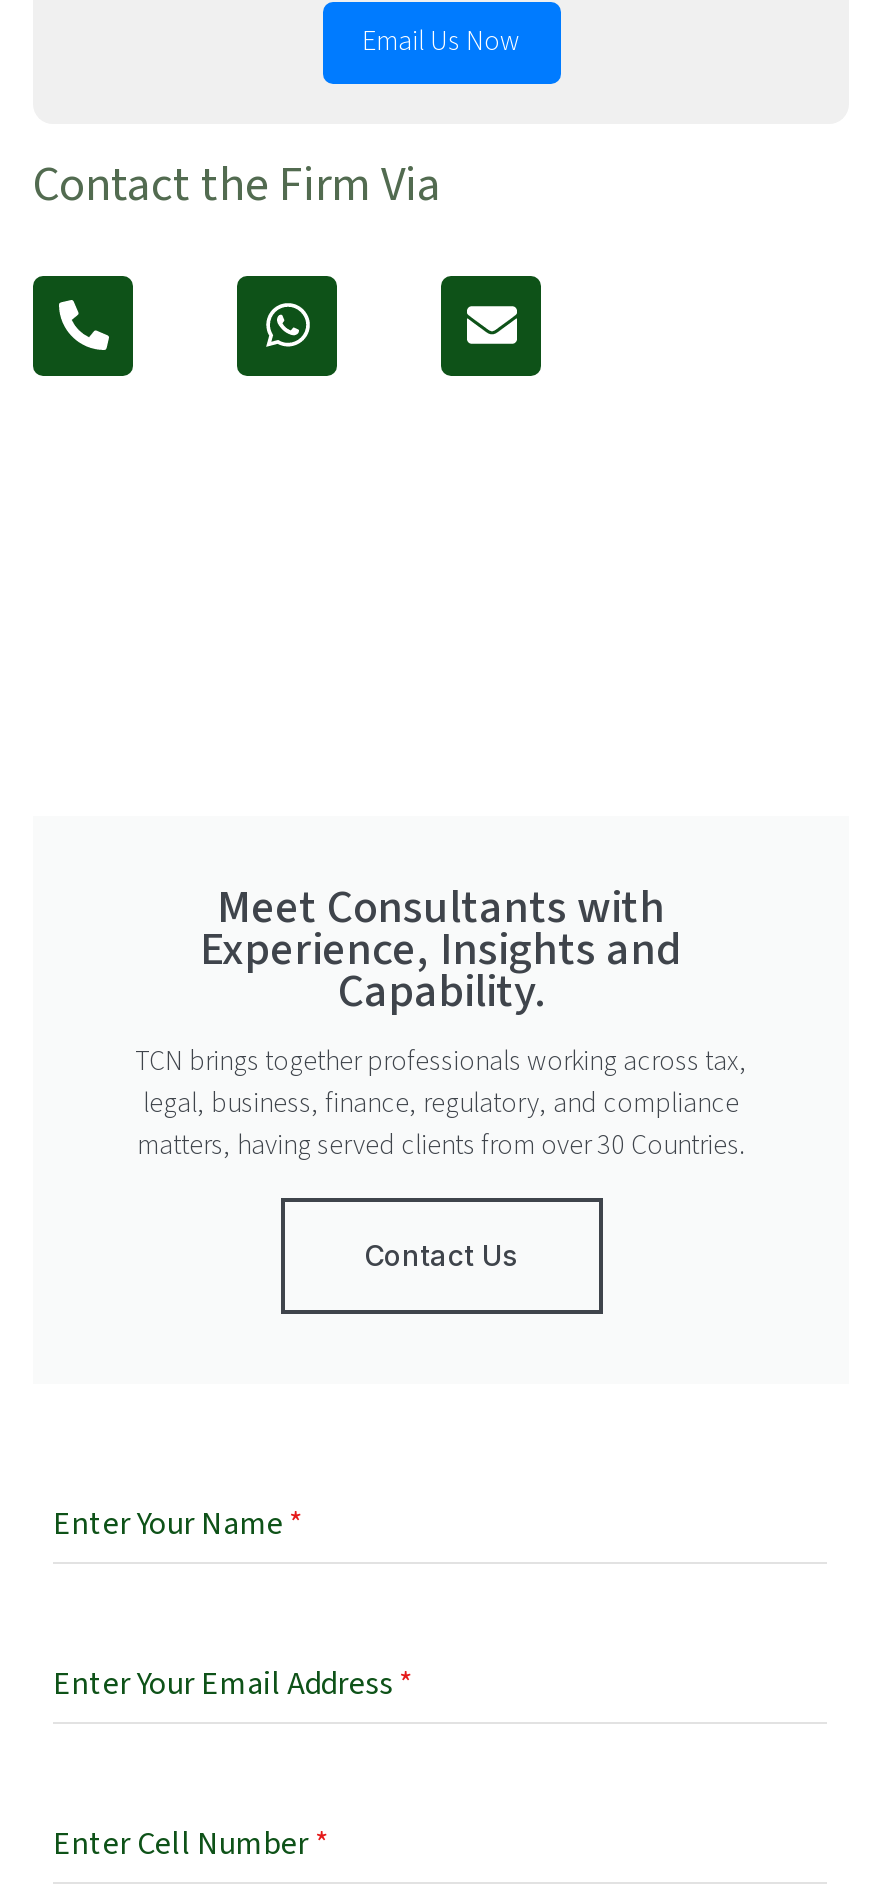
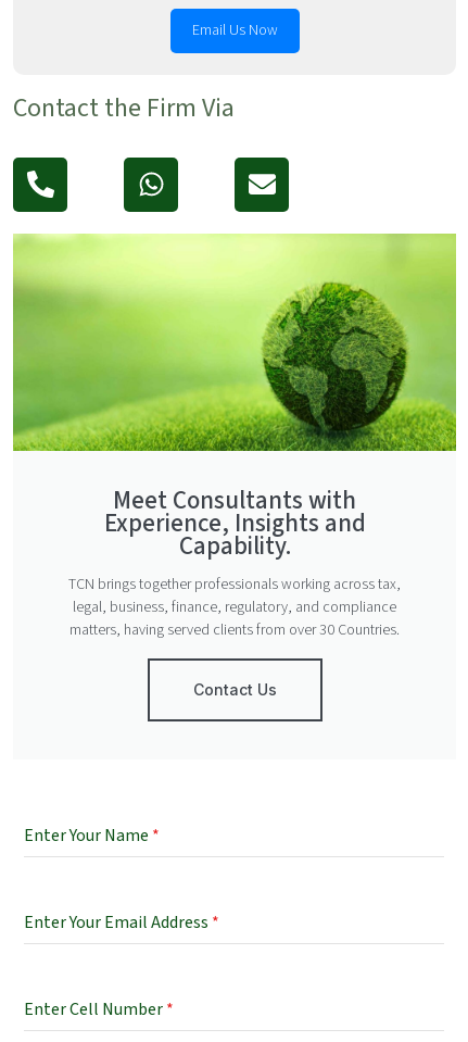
+ [image]
